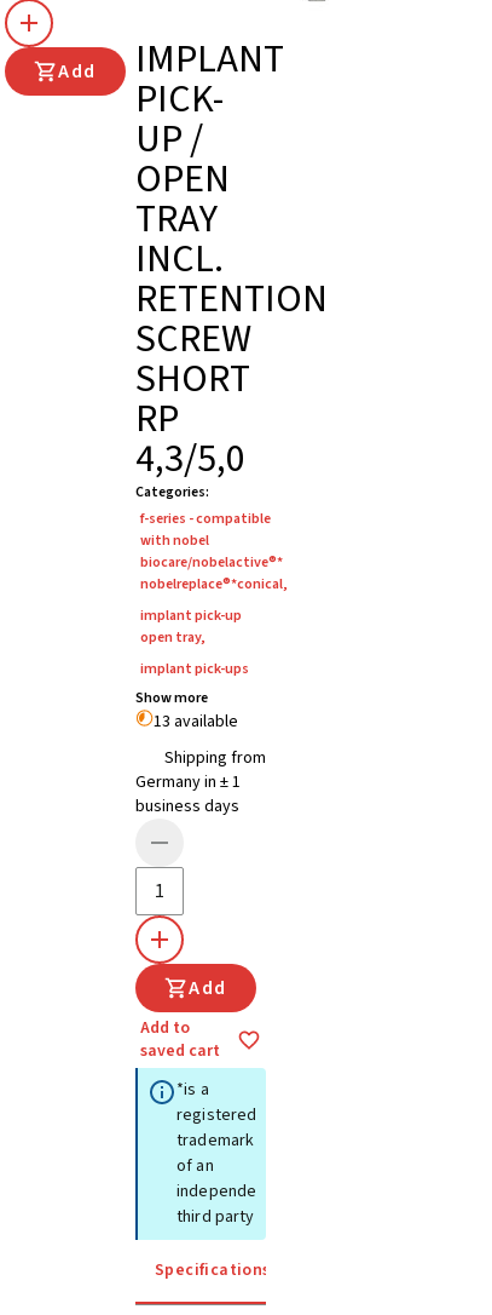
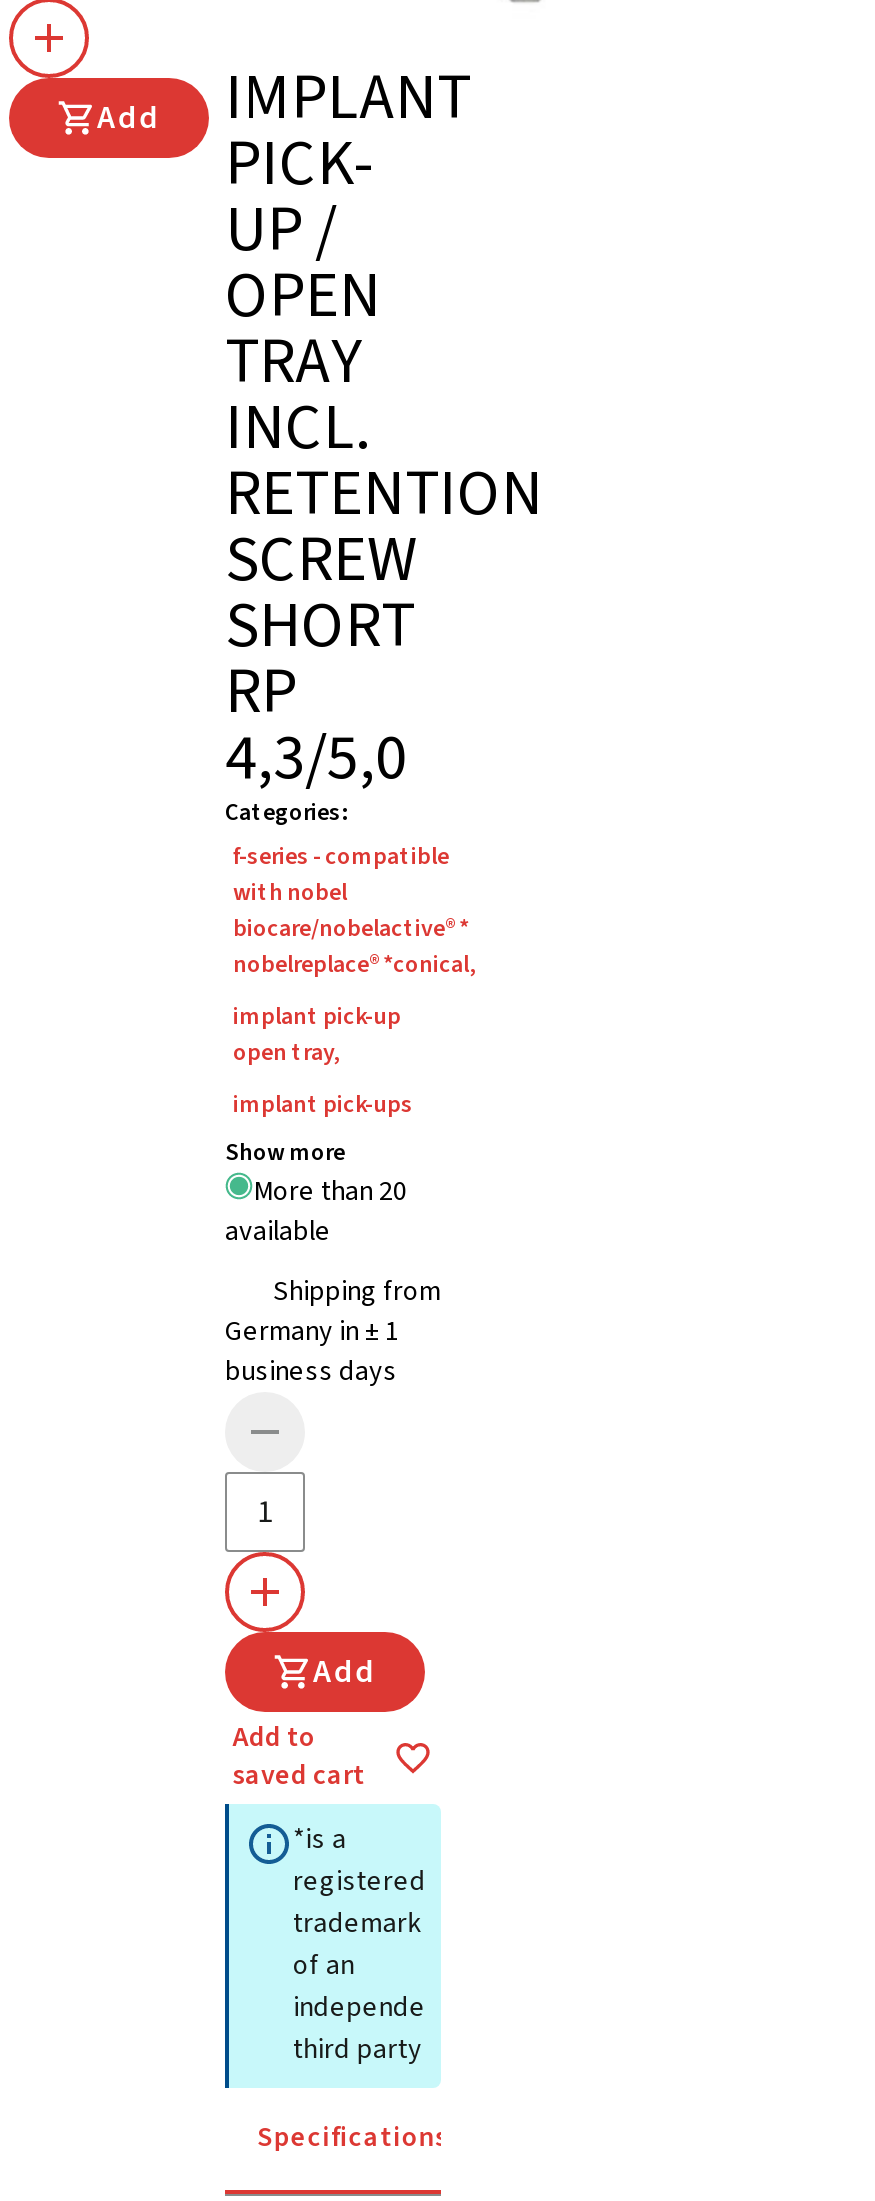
- 13 available
+ More than 20
+ available
